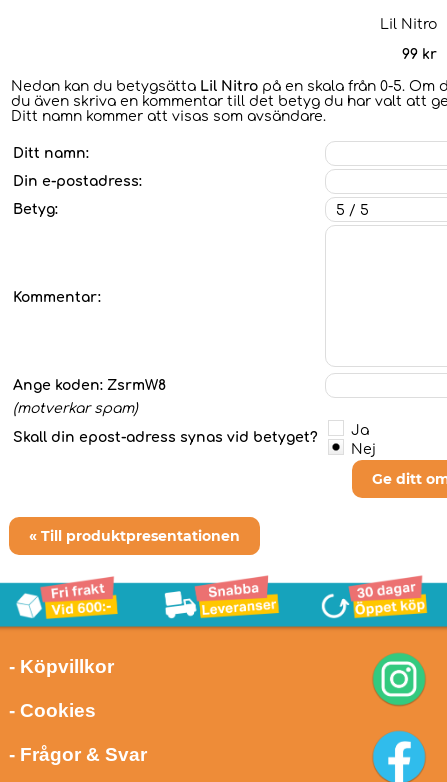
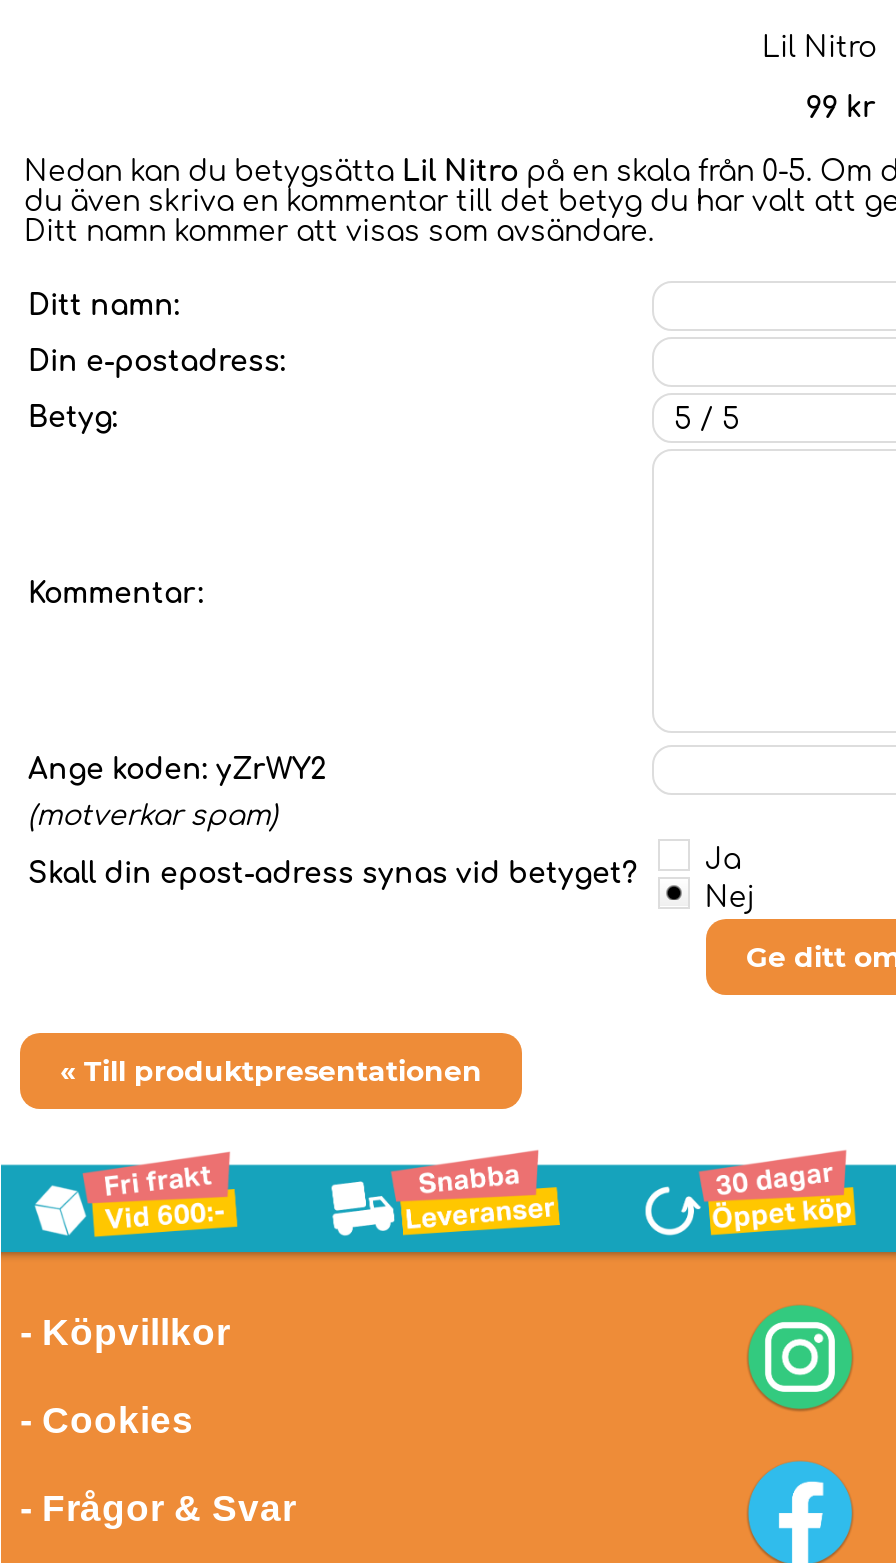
- Ange koden: ZsrmW8
+ Ange koden: yZrWY2
